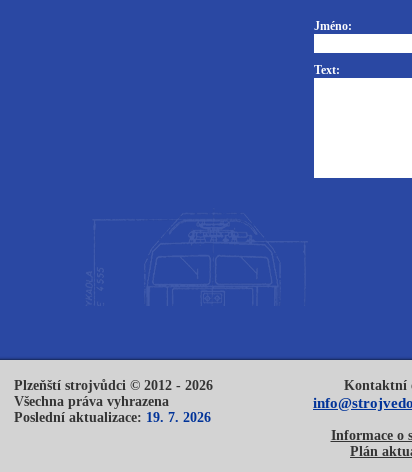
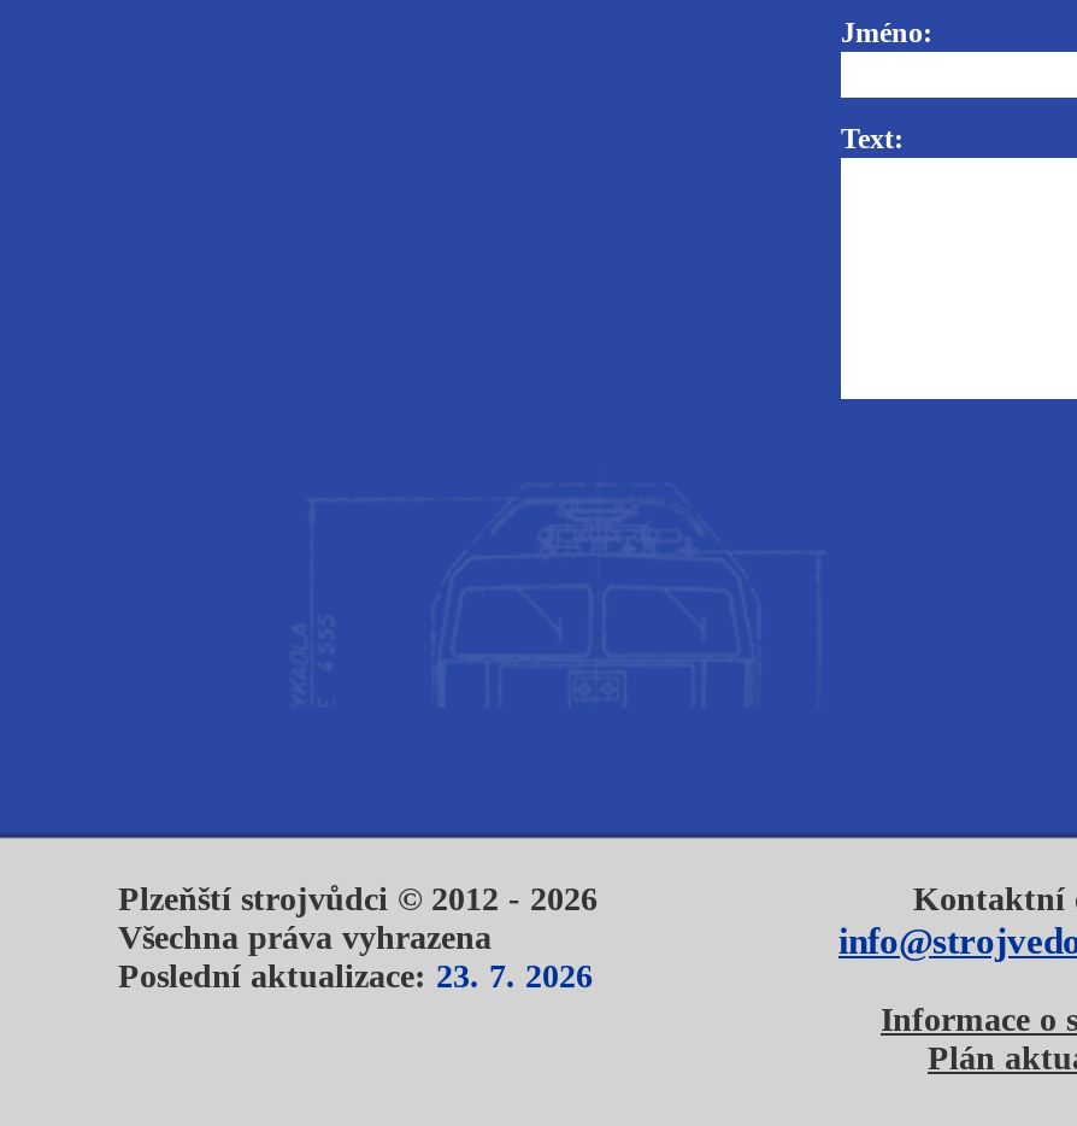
- Poslední aktualizace: 19. 7. 2026
+ Poslední aktualizace: 23. 7. 2026
